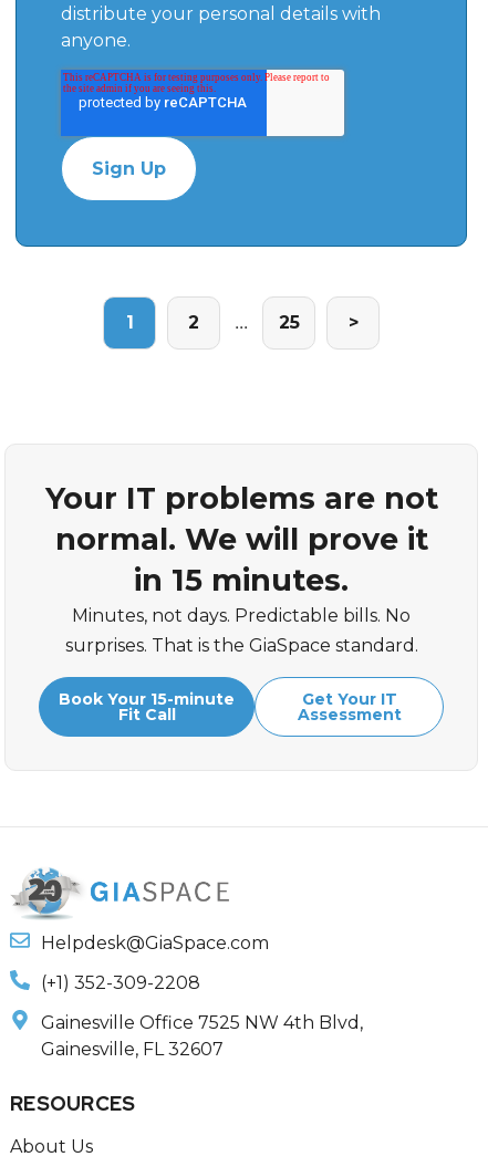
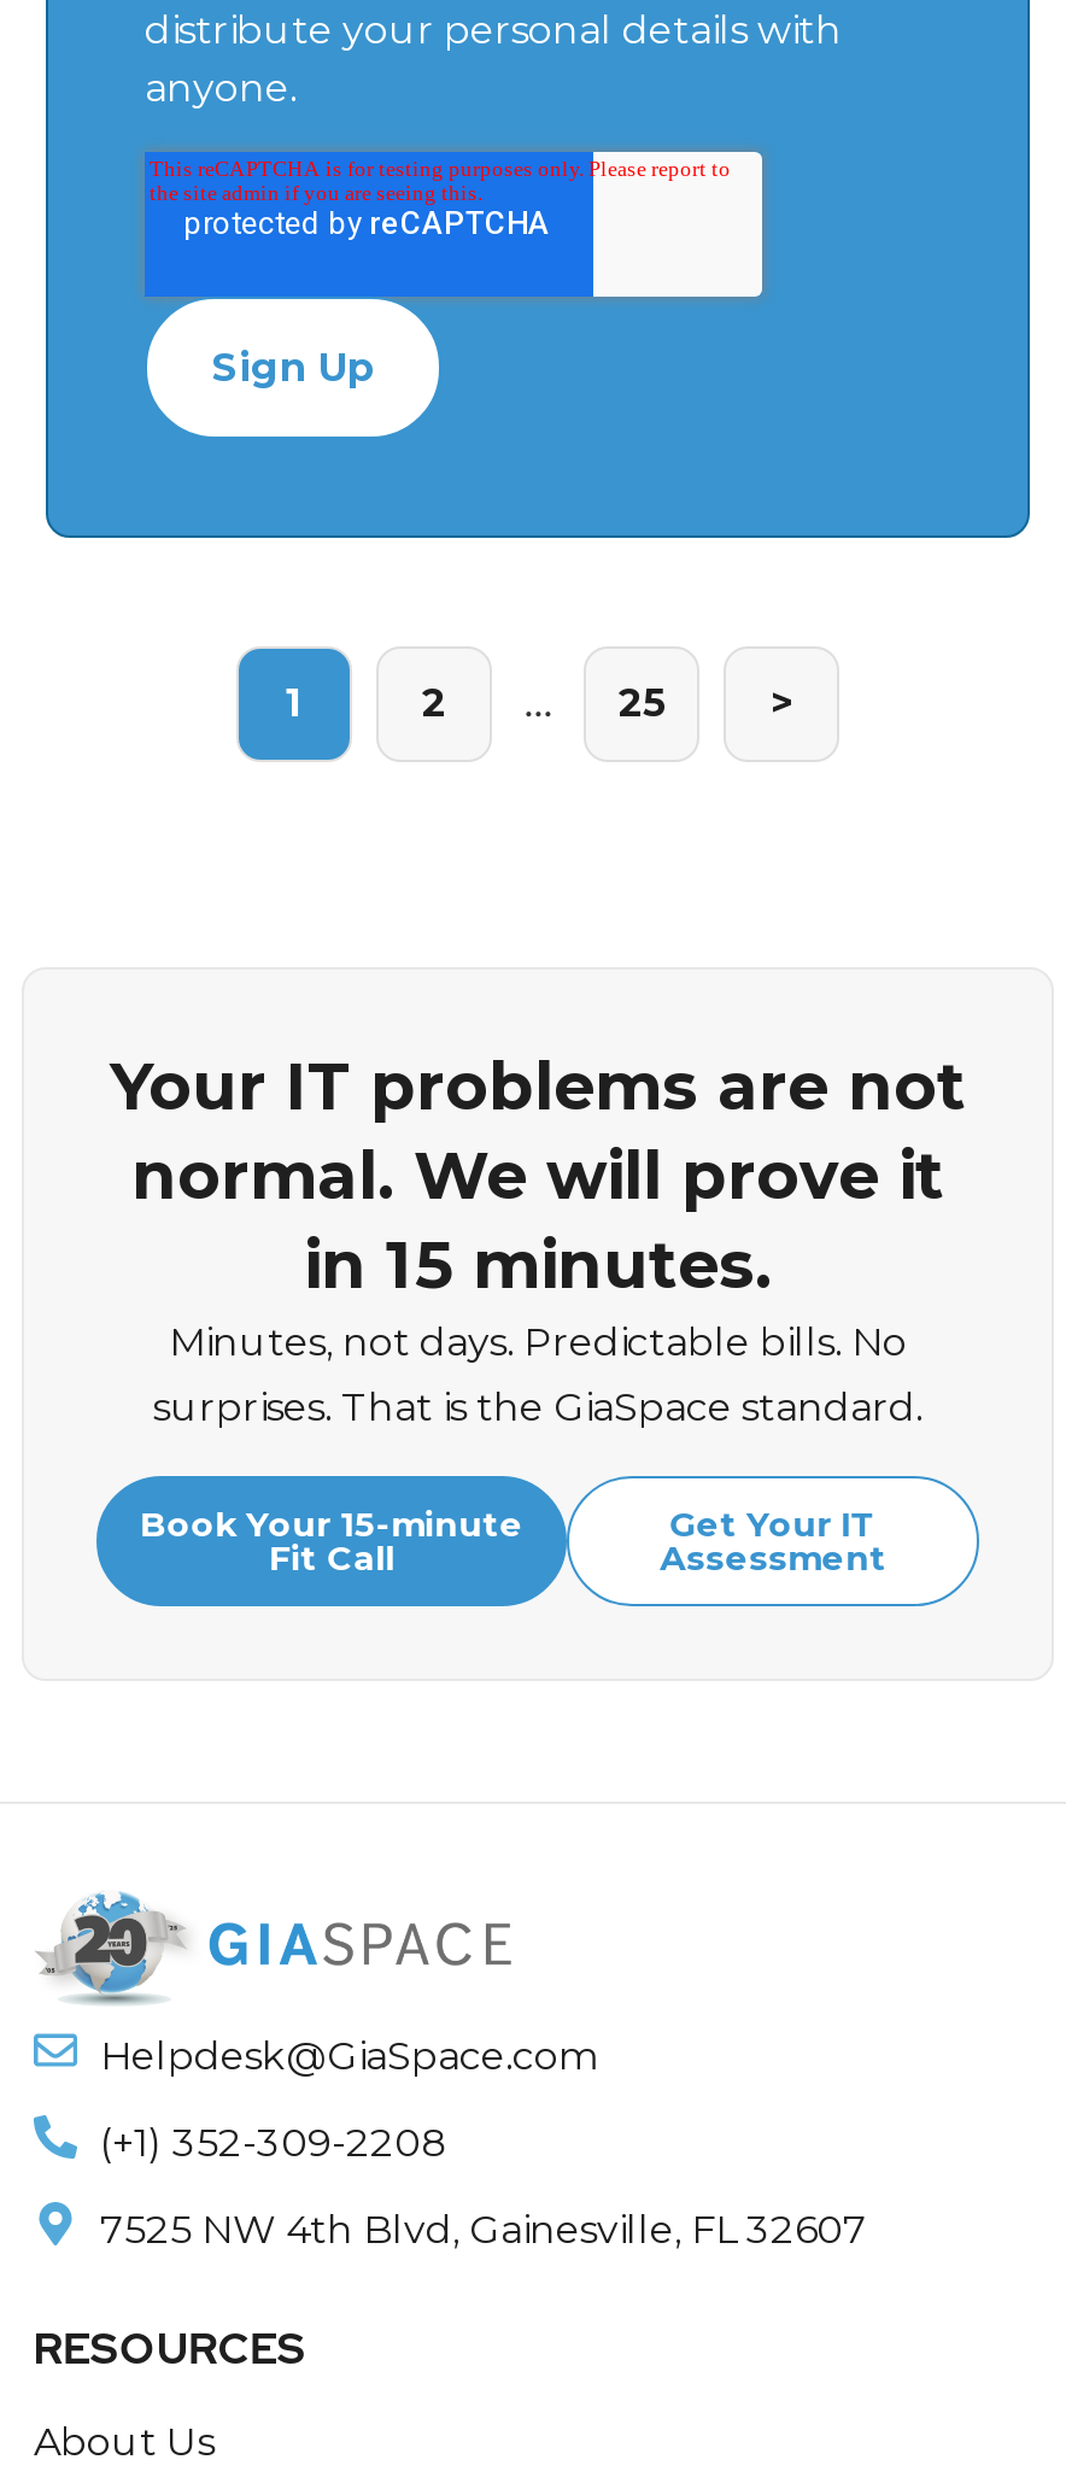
- Gainesville Office 7525 NW 4th Blvd,
- Gainesville, FL 32607
+ 7525 NW 4th Blvd, Gainesville, FL 32607
